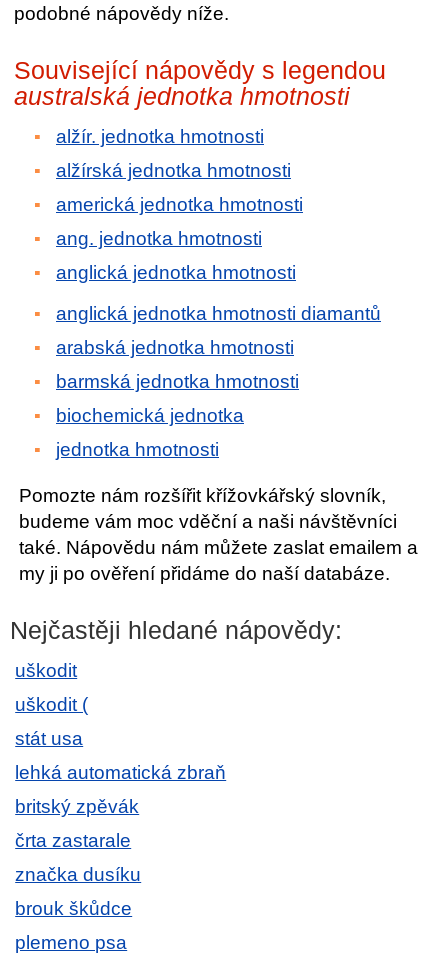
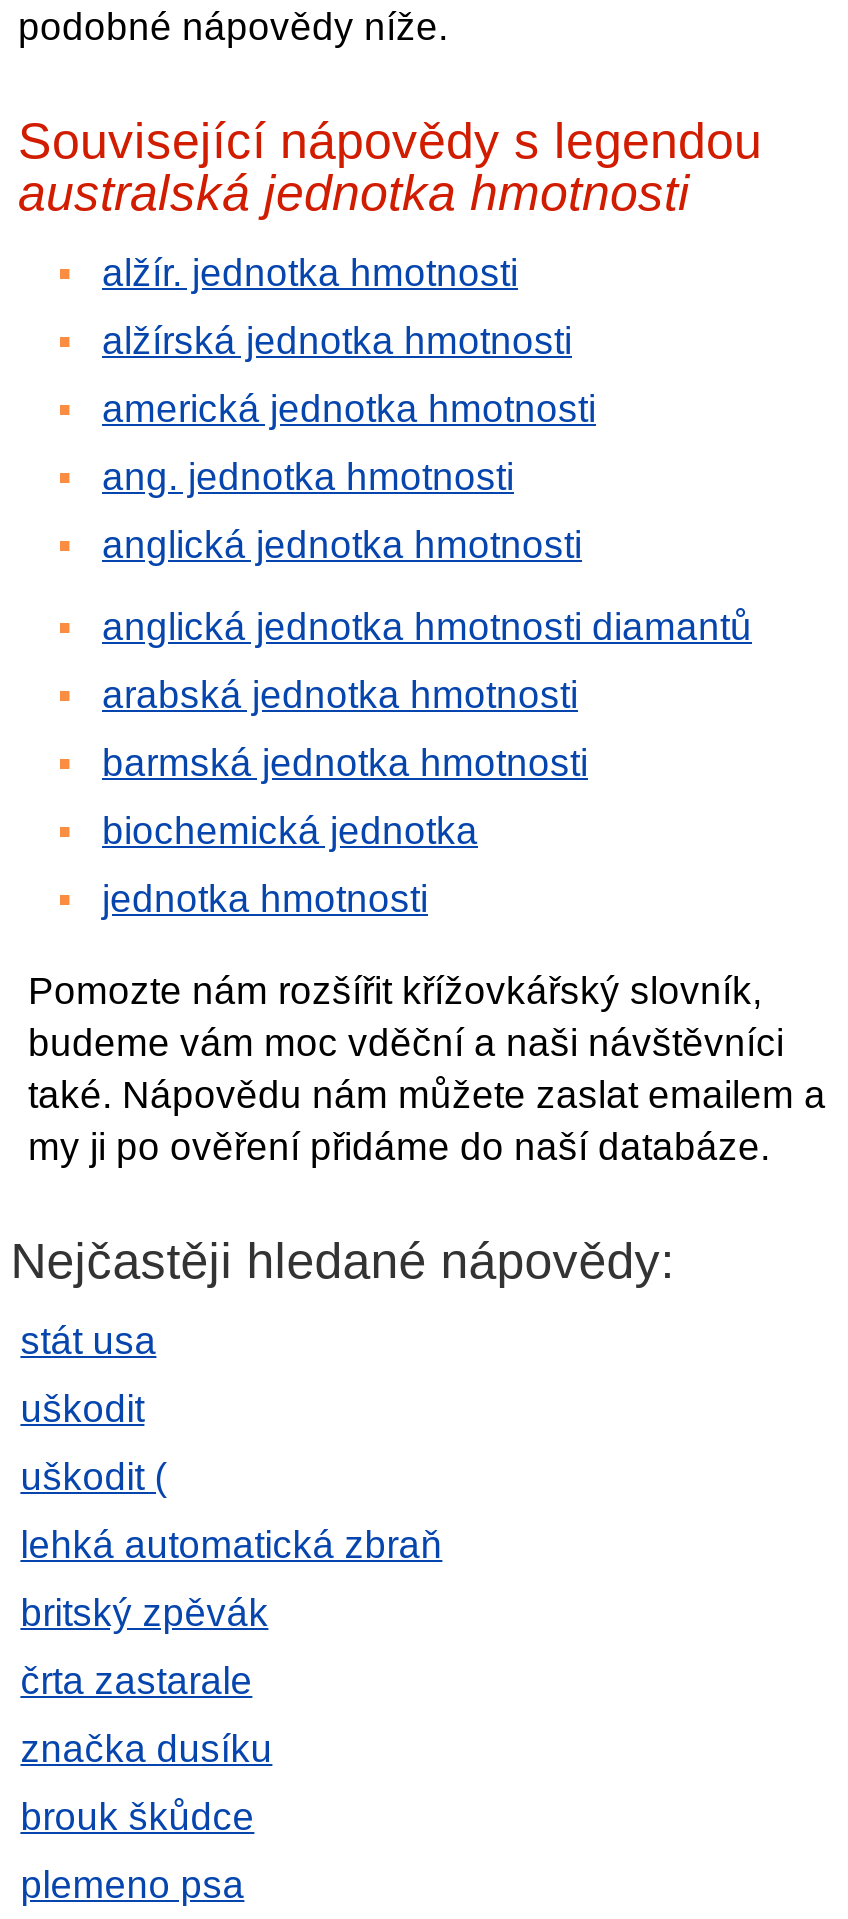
moved down: uškodit | uškodit (

moved up: stát usa
